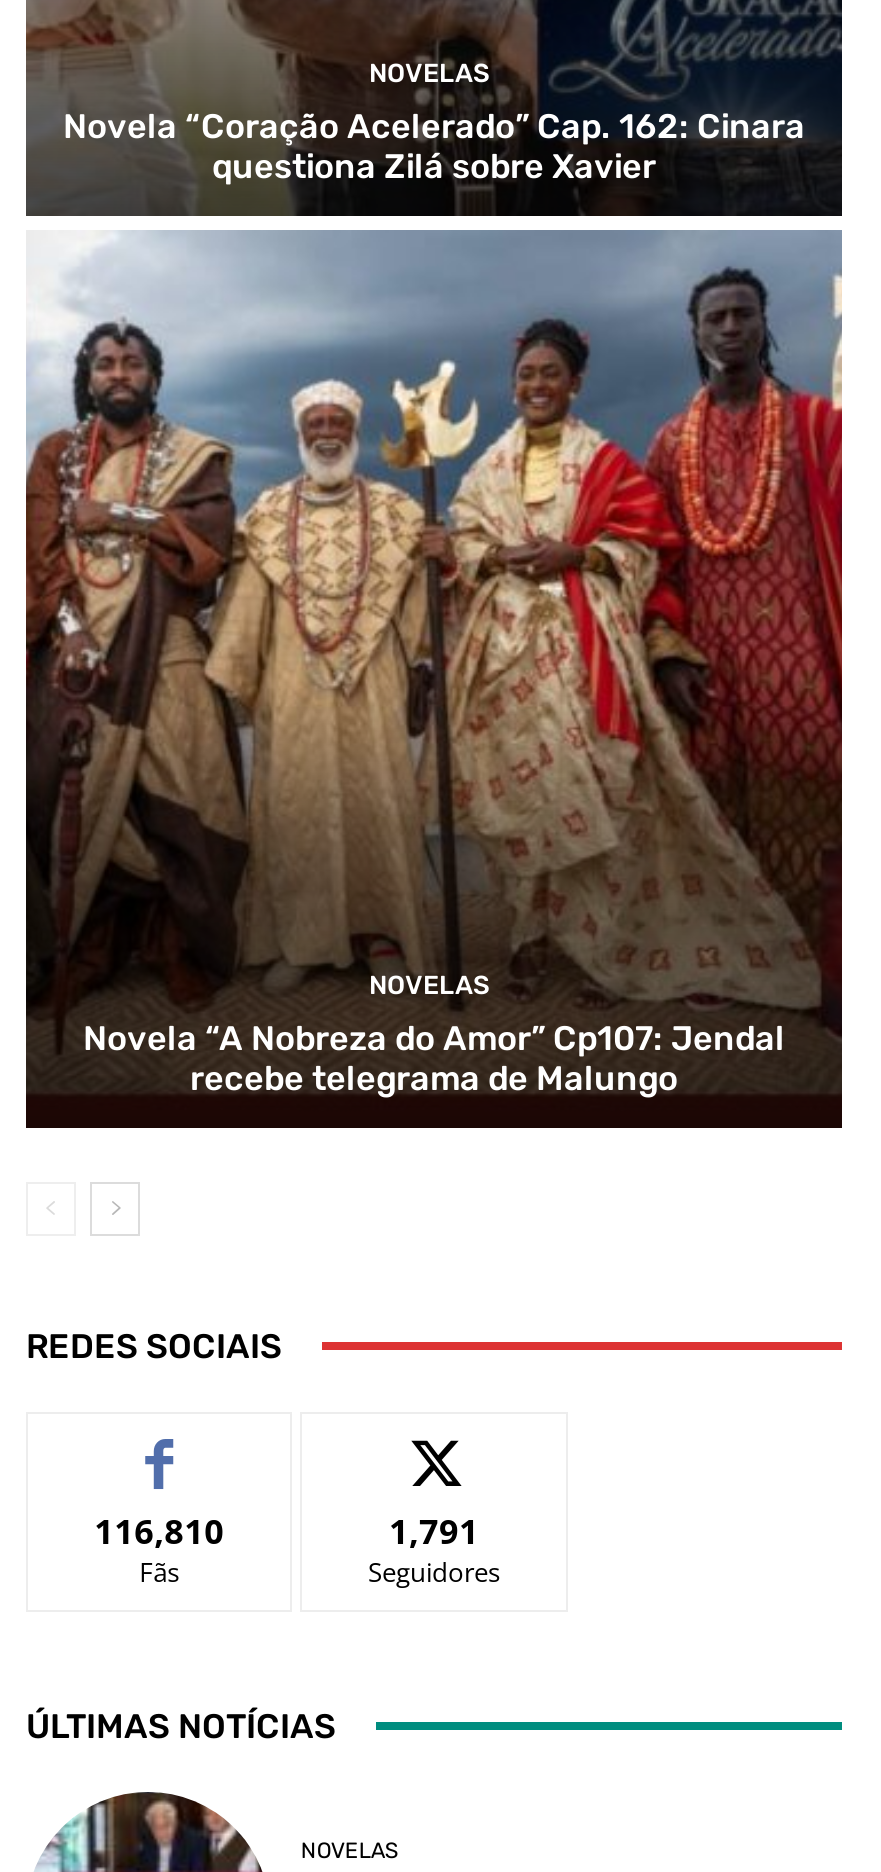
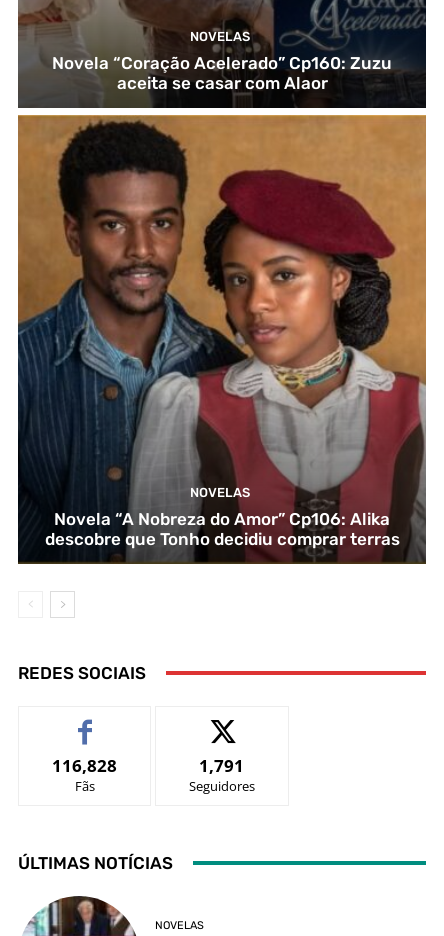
- Novela “Coração Acelerado” Cap. 162: Cinara
- questiona Zilá sobre Xavier
+ Novela “Coração Acelerado” Cp160: Zuzu
+ aceita se casar com Alaor

- [image]
- Novela “A Nobreza do Amor” Cp107: Jendal
- recebe telegrama de Malungo
+ [image]
+ Novela “A Nobreza do Amor” Cp106: Alika
+ descobre que Tonho decidiu comprar terras

- 116,810
+ 116,828
